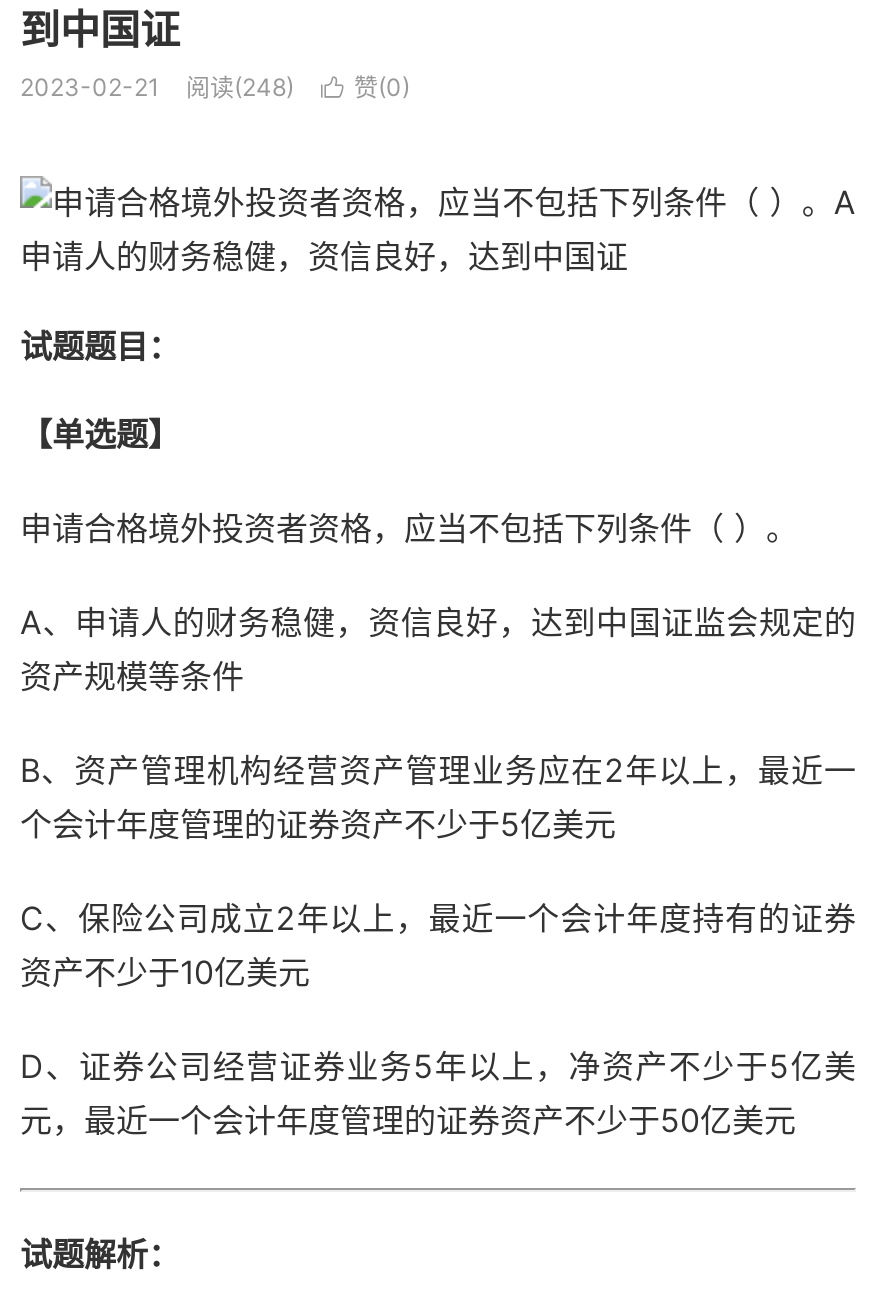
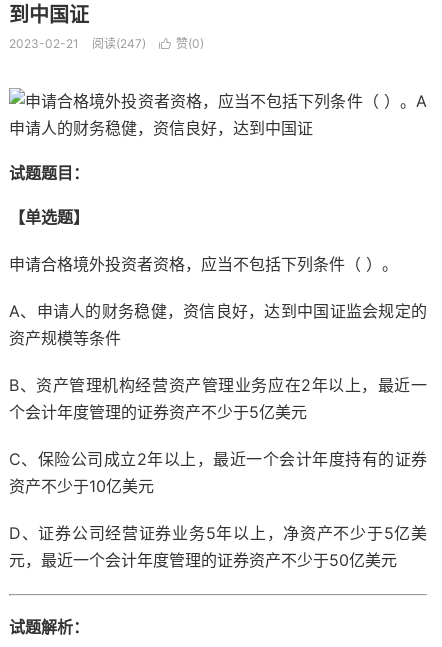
- 阅读(248)
+ 阅读(247)
